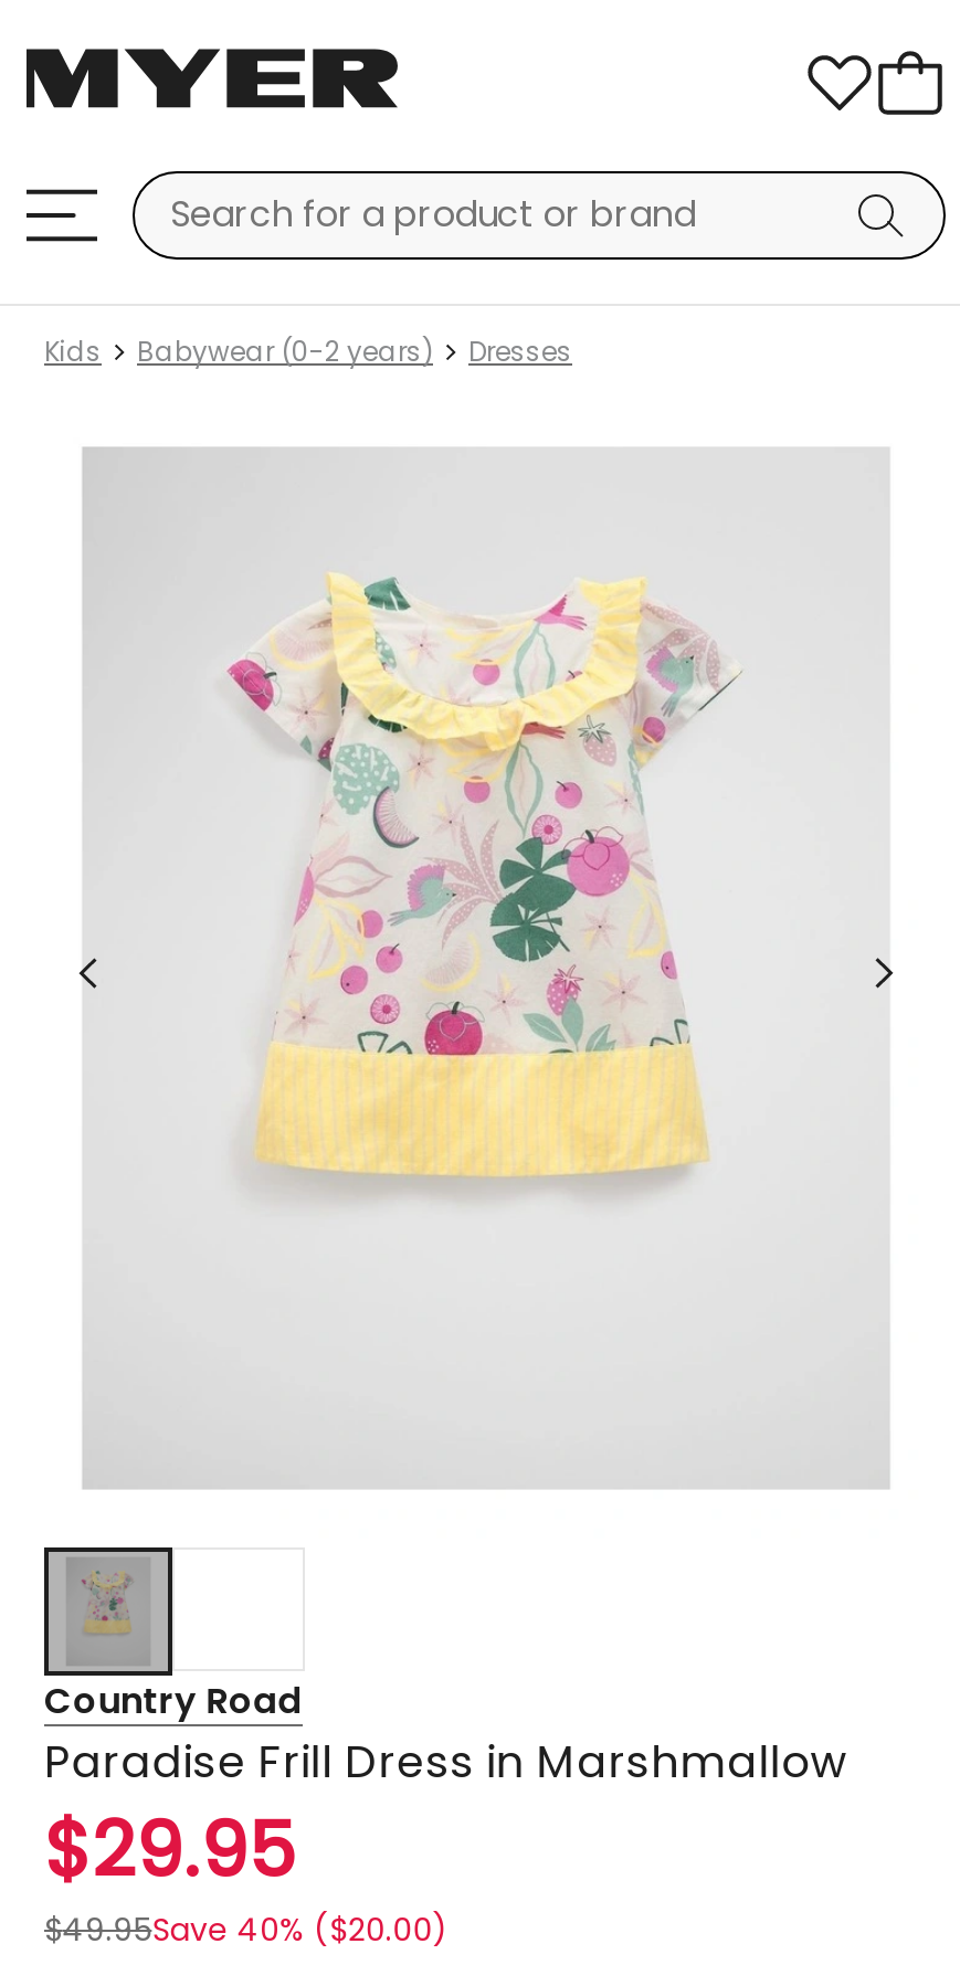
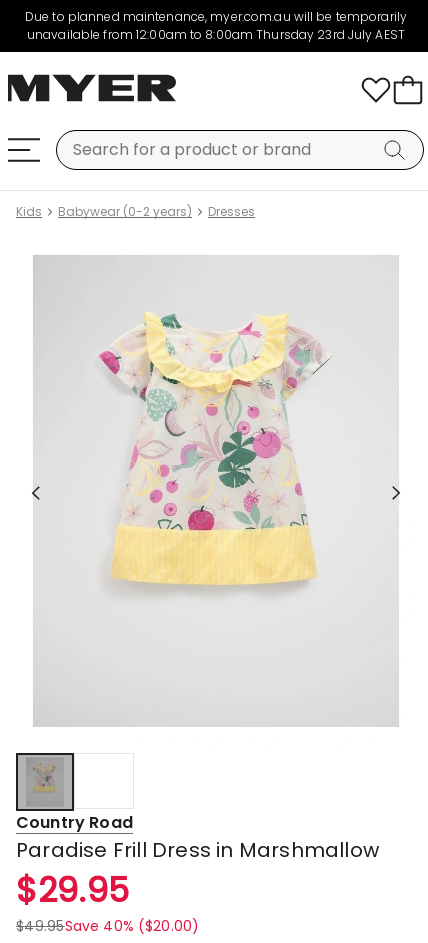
+ Due to planned maintenance, myer.com.au will be temporarily
+ unavailable from 12:00am to 8:00am Thursday 23rd July AEST
